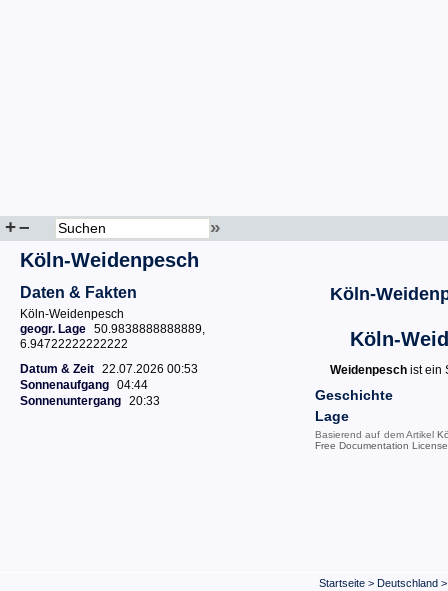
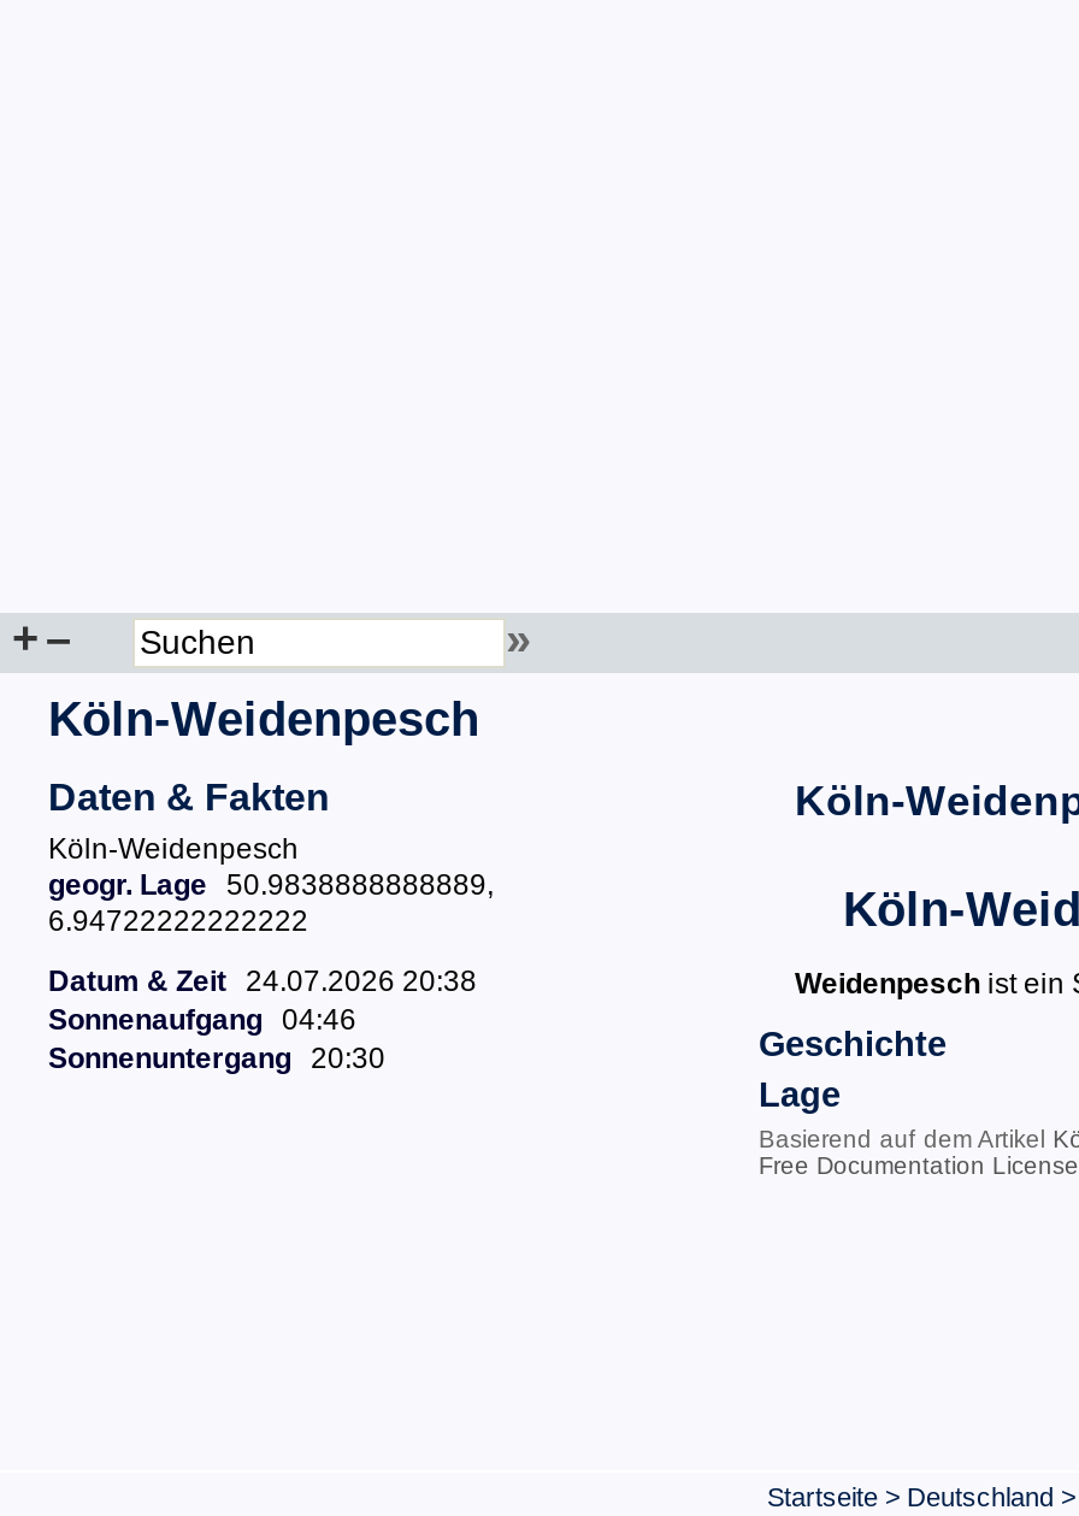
- Datum & Zeit 22.07.2026 00:53
+ Datum & Zeit 24.07.2026 20:38

- Sonnenaufgang 04:44
+ Sonnenaufgang 04:46

- Sonnenuntergang 20:33
+ Sonnenuntergang 20:30
